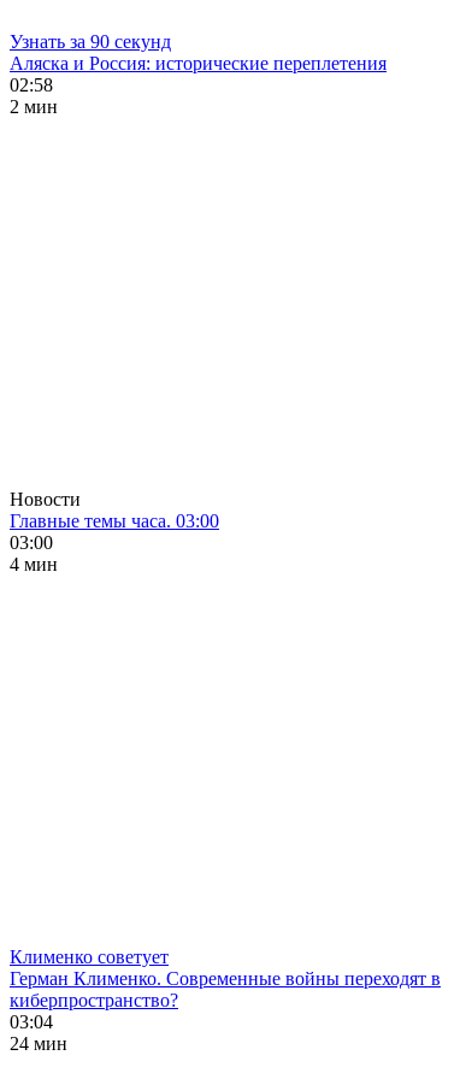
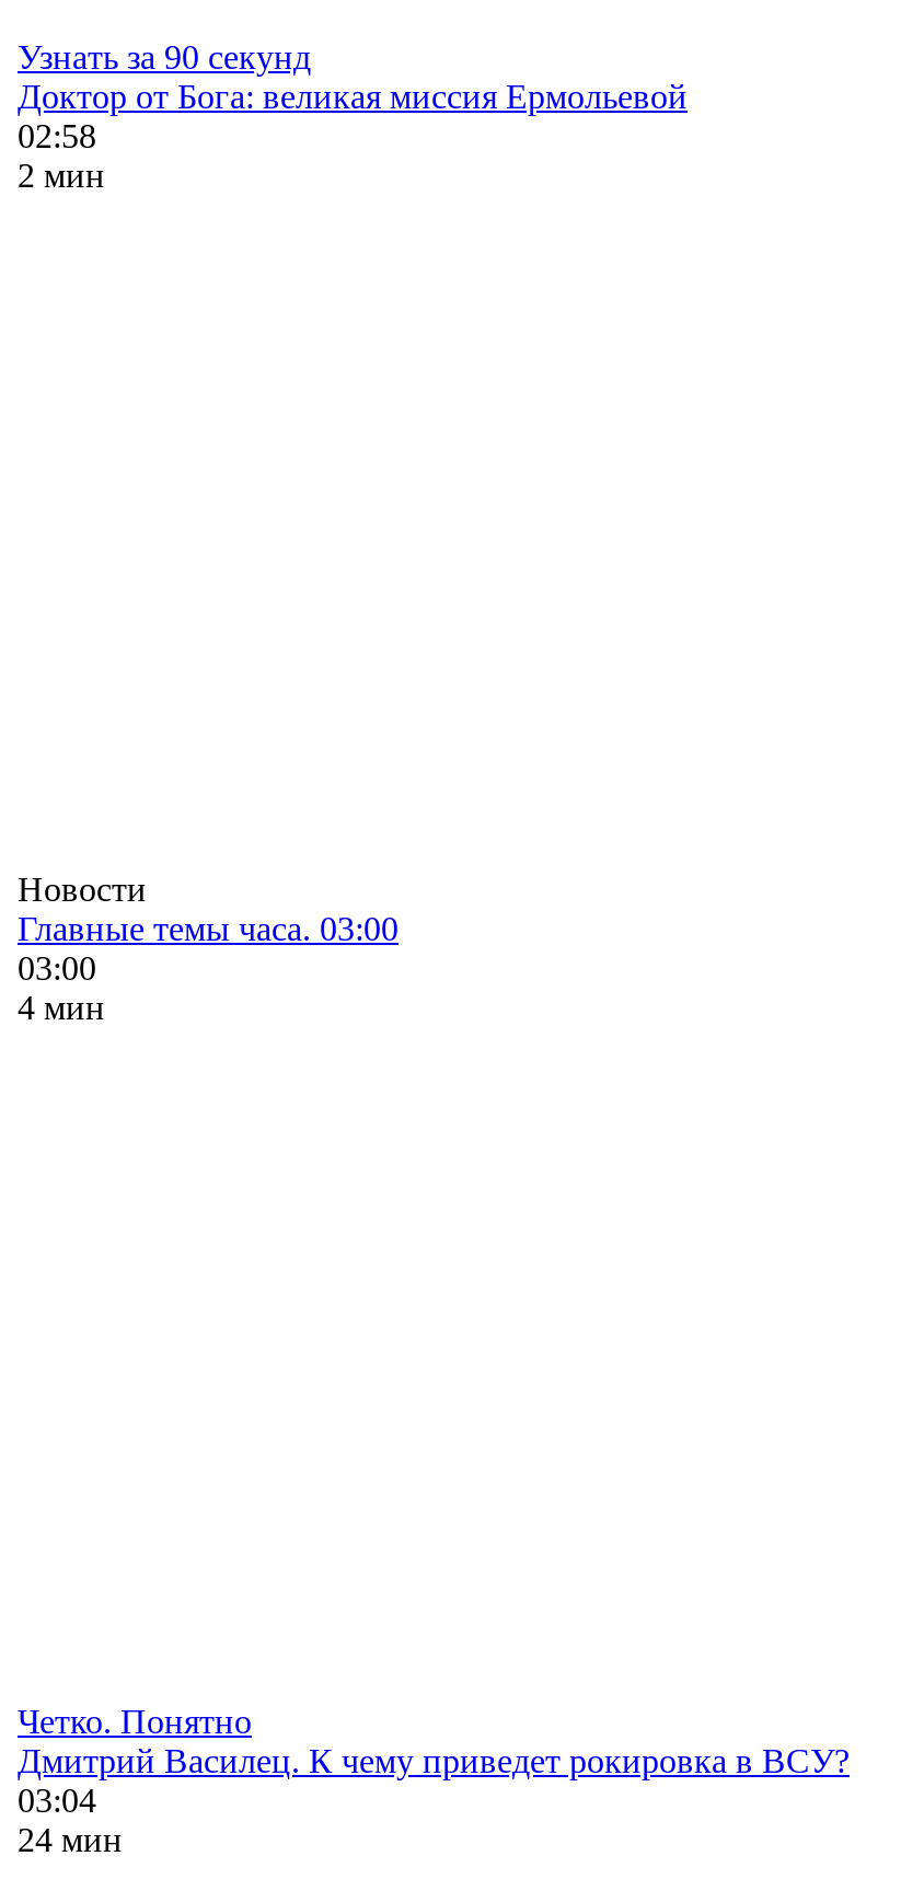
- Аляска и Россия: исторические переплетения
+ Доктор от Бога: великая миссия Ермольевой

- Клименко советует
- Герман Клименко. Современные войны переходят в
- киберпространство?
+ Четко. Понятно
+ Дмитрий Василец. К чему приведет рокировка в ВСУ?
